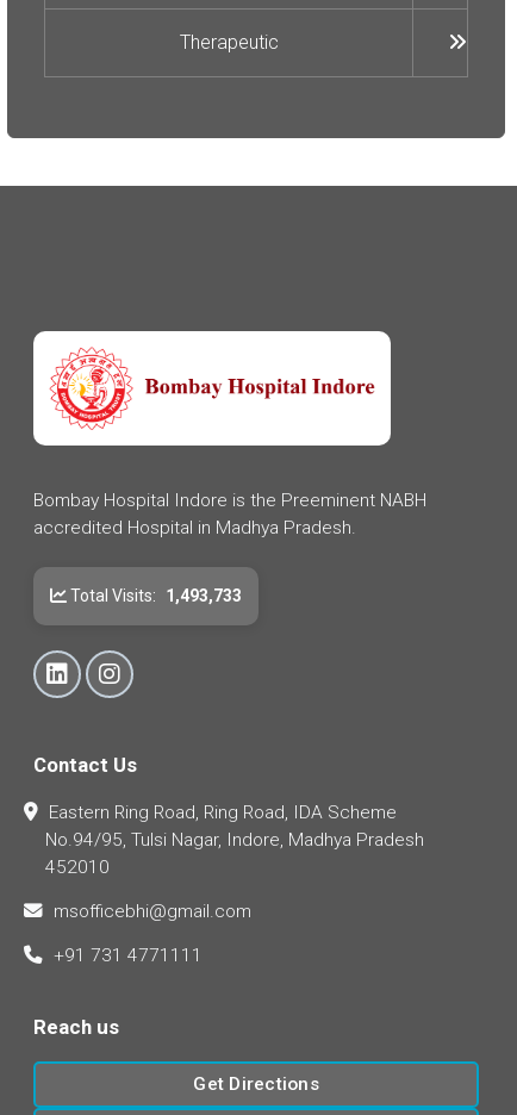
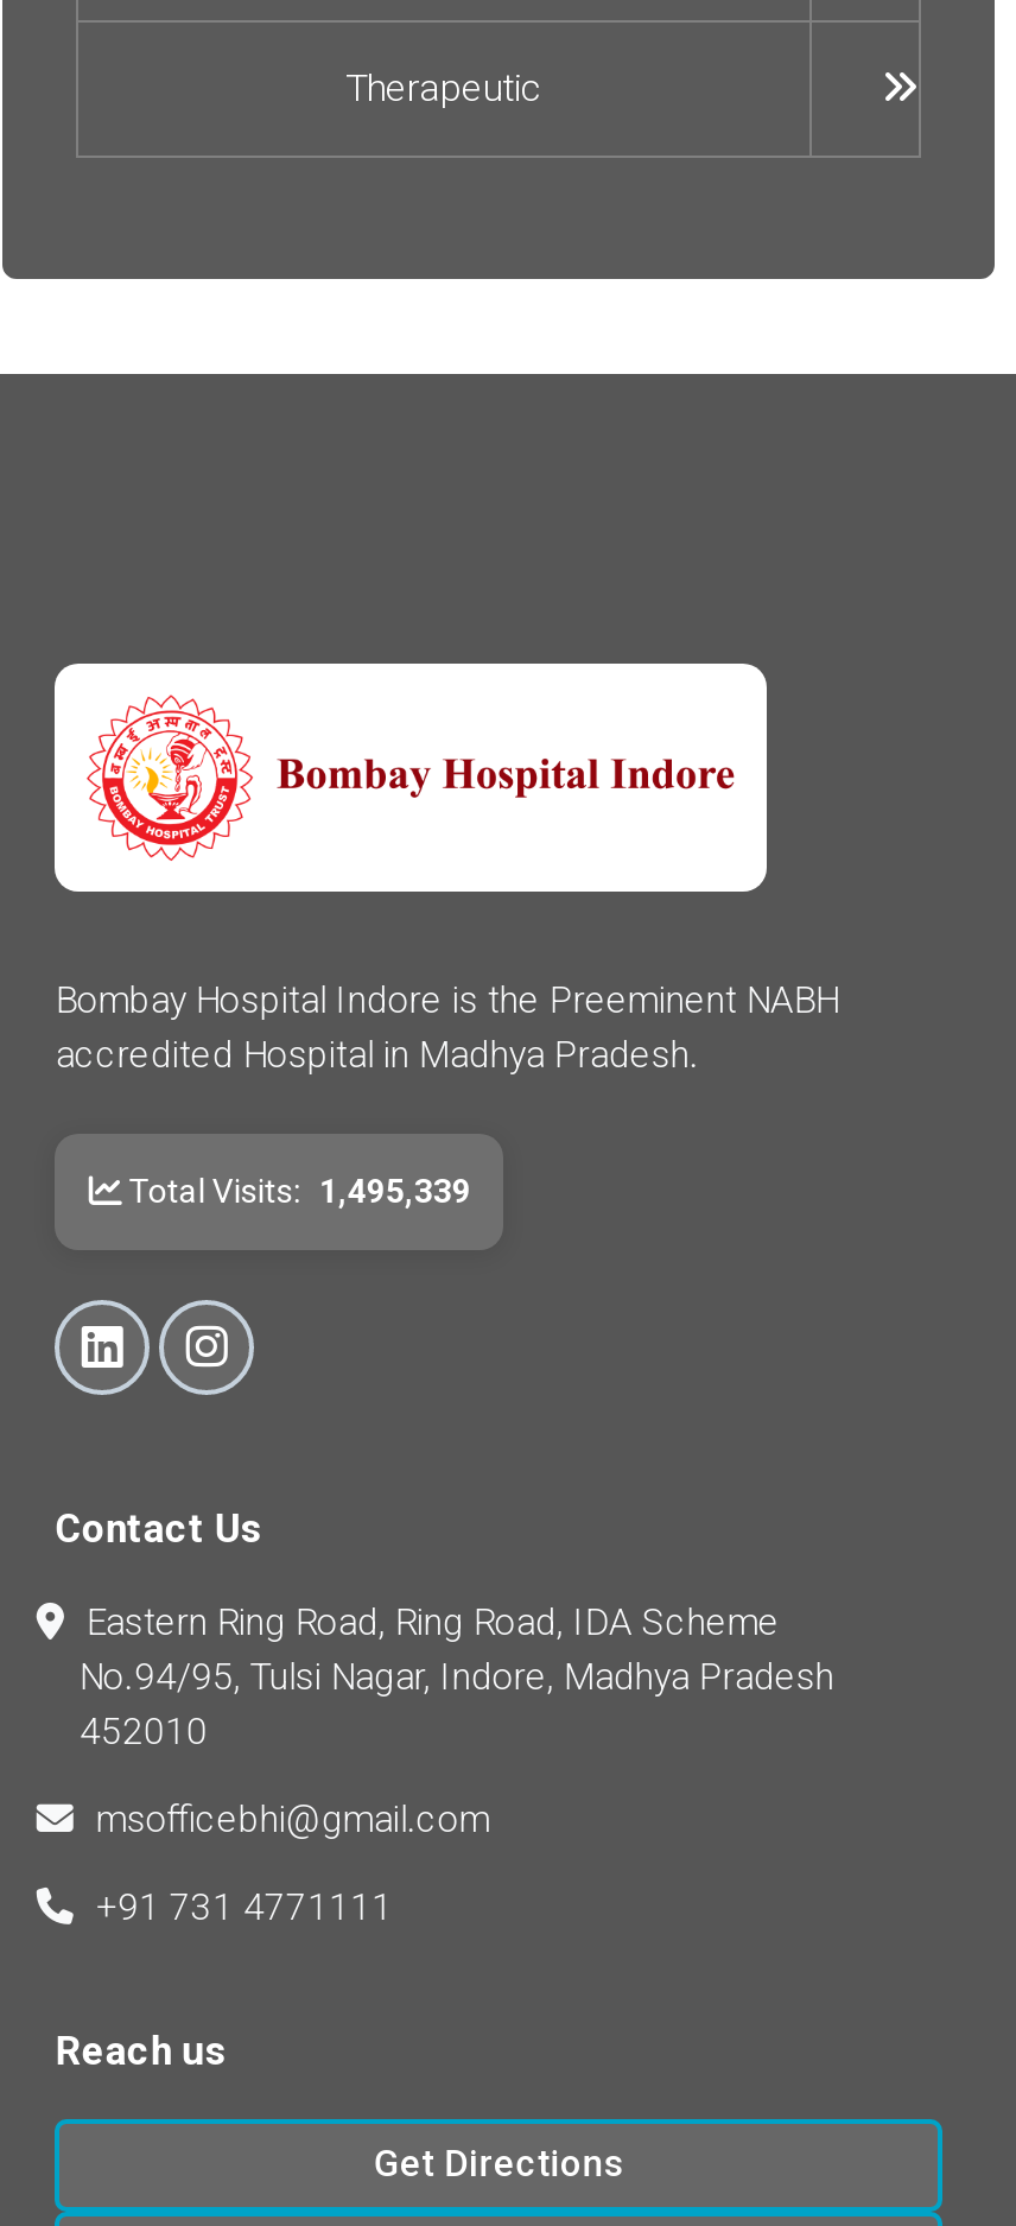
- Total Visits: 1,493,733
+ Total Visits: 1,495,339
